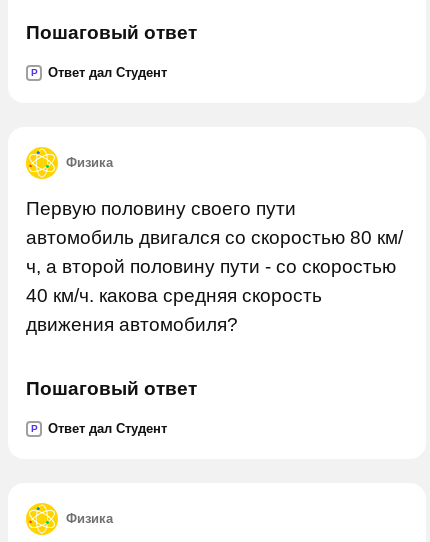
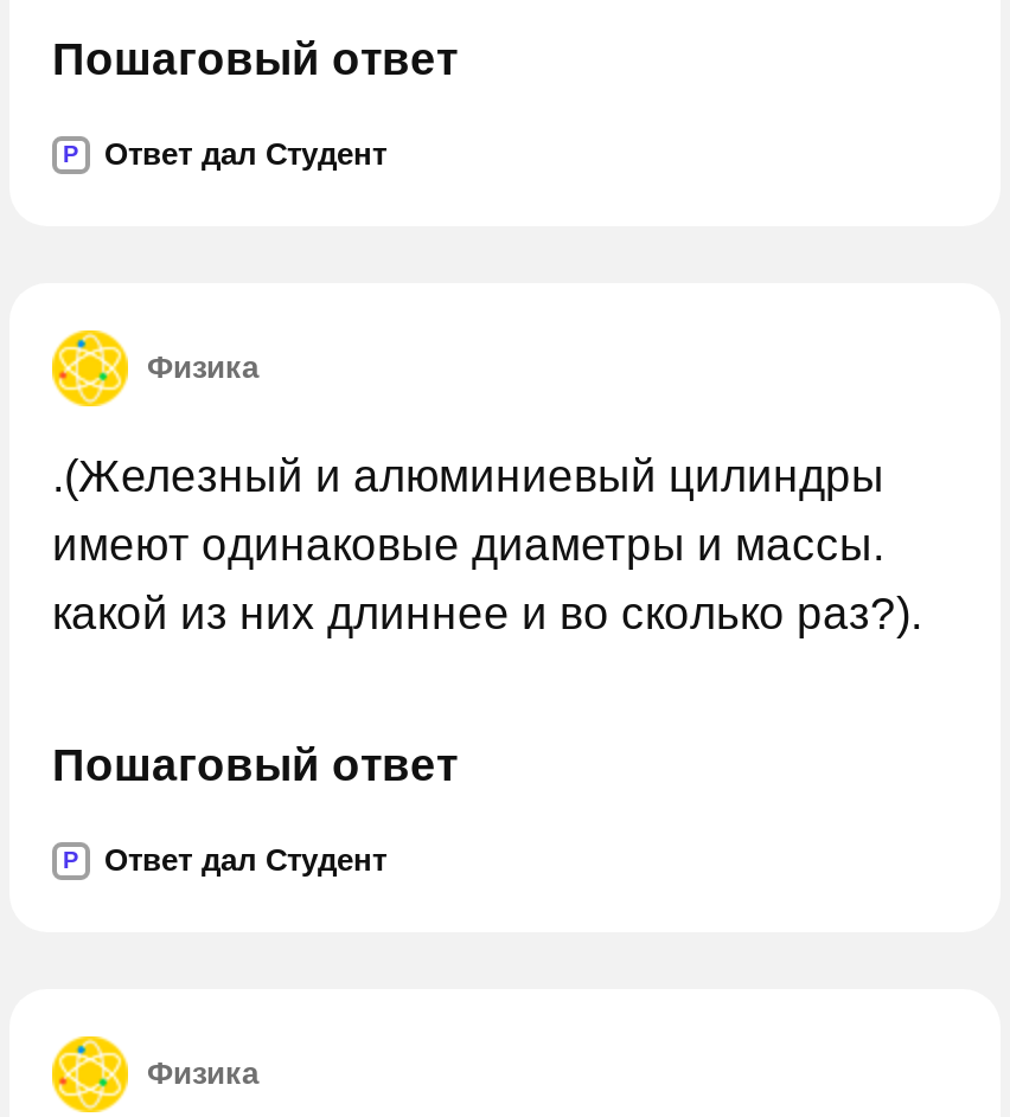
- Первую половину своего пути
- автомобиль двигался со скоростью 80 км/
- ч, а второй половину пути - со скоростью
- 40 км/ч. какова средняя скорость
- движения автомобиля?
+ .(Железный и алюминиевый цилиндры
+ имеют одинаковые диаметры и массы.
+ какой из них длиннее и во сколько раз?).
